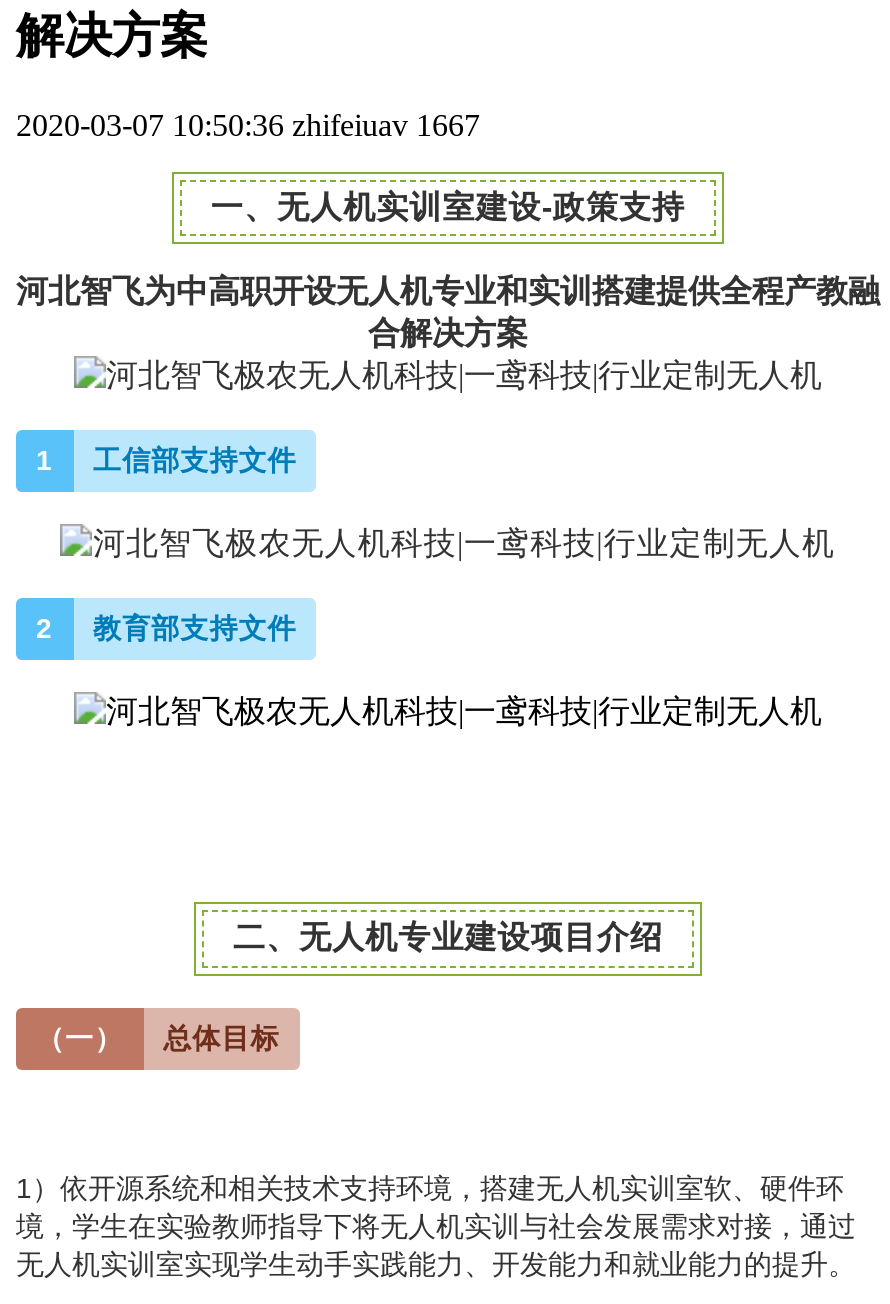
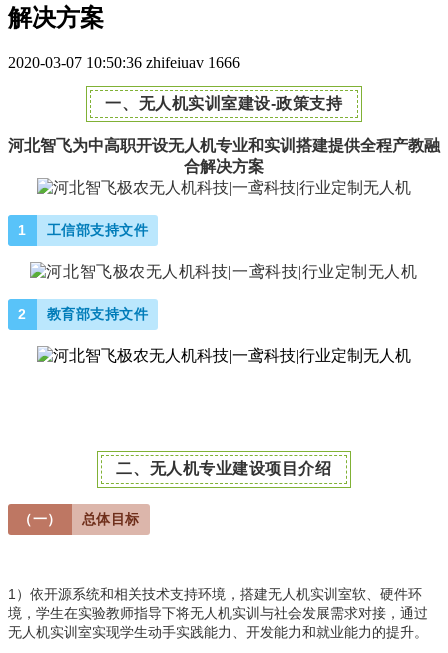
- 2020-03-07 10:50:36 zhifeiuav 1667
+ 2020-03-07 10:50:36 zhifeiuav 1666
